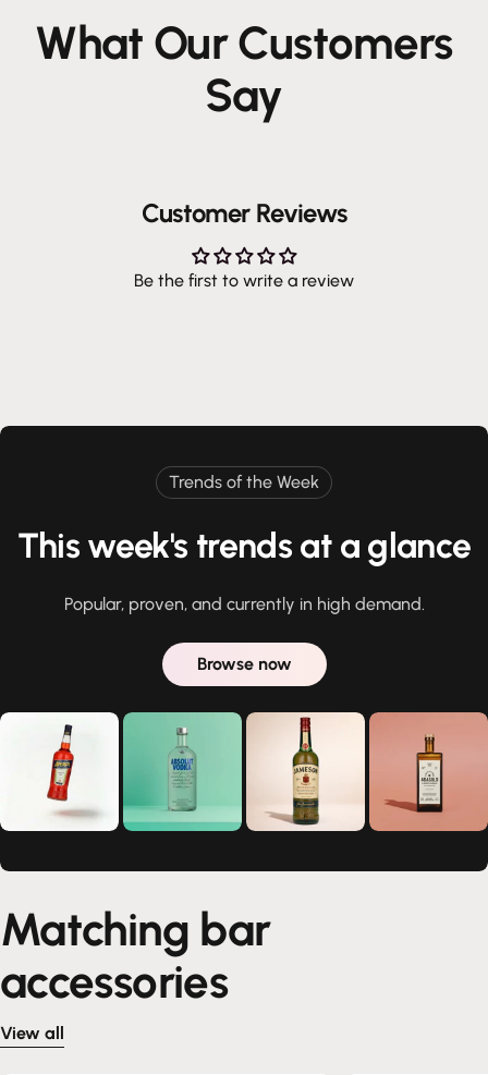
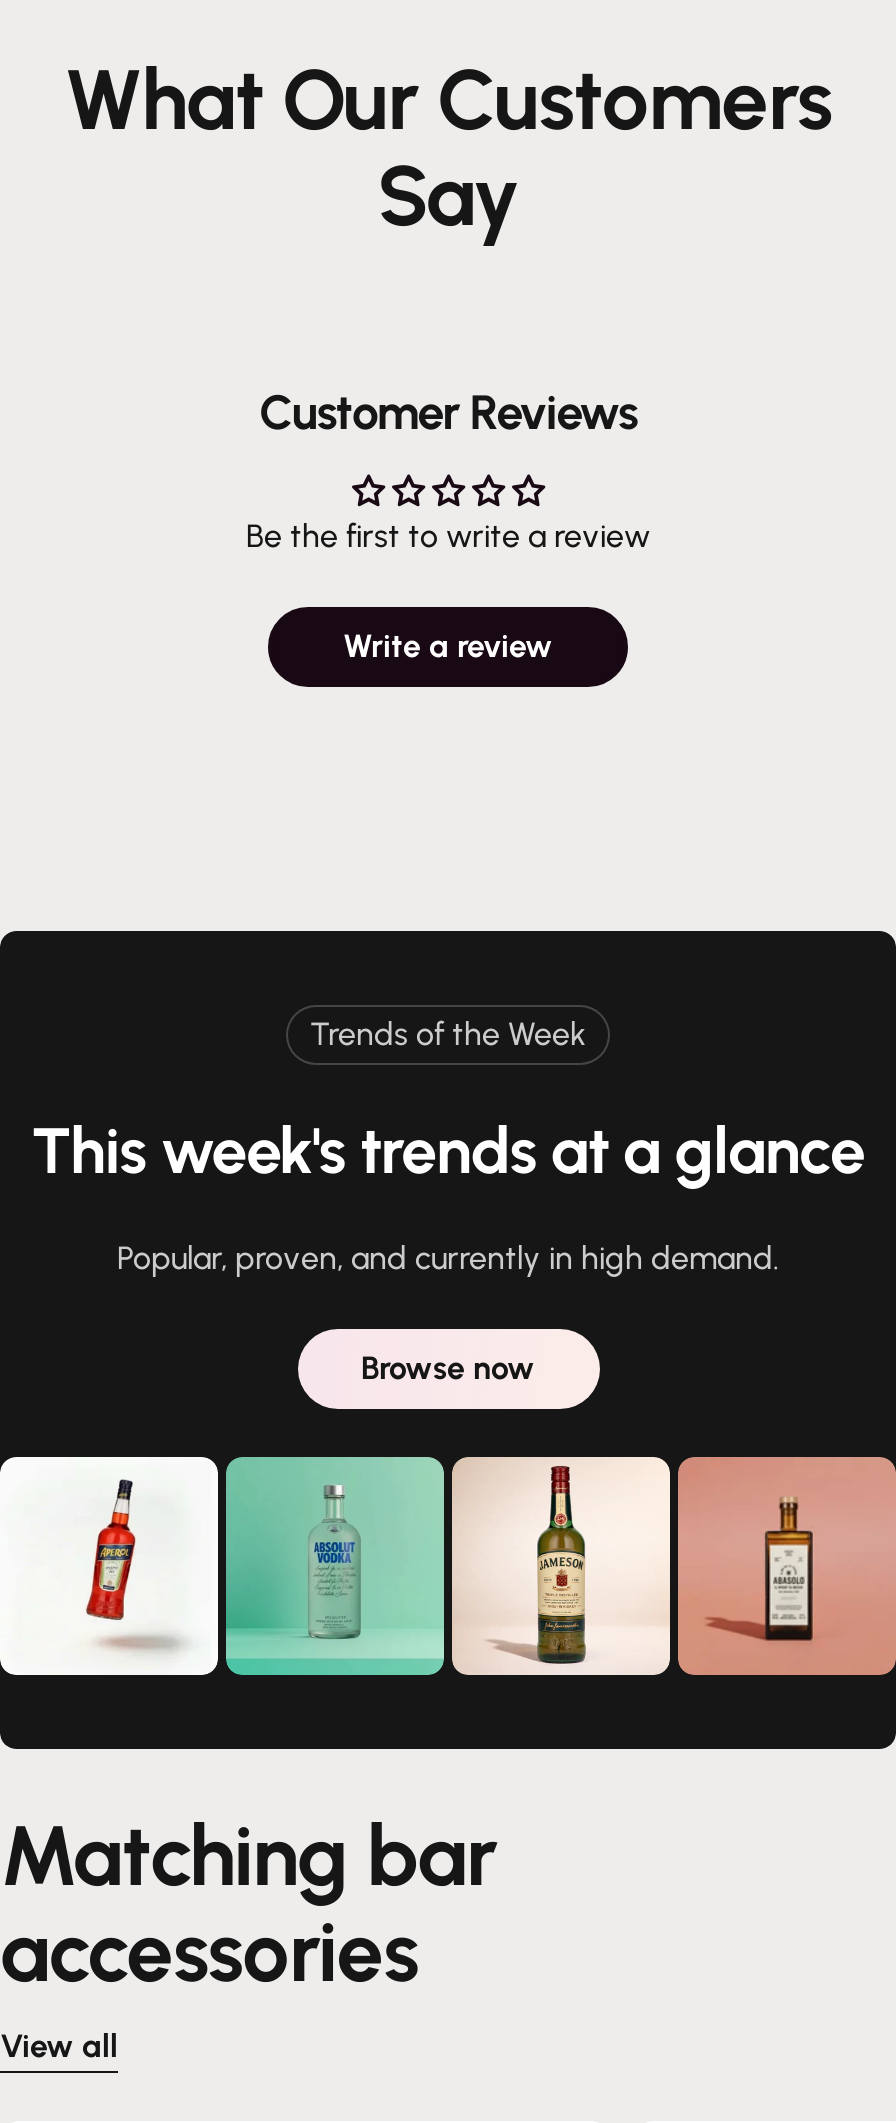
+ Write a review
